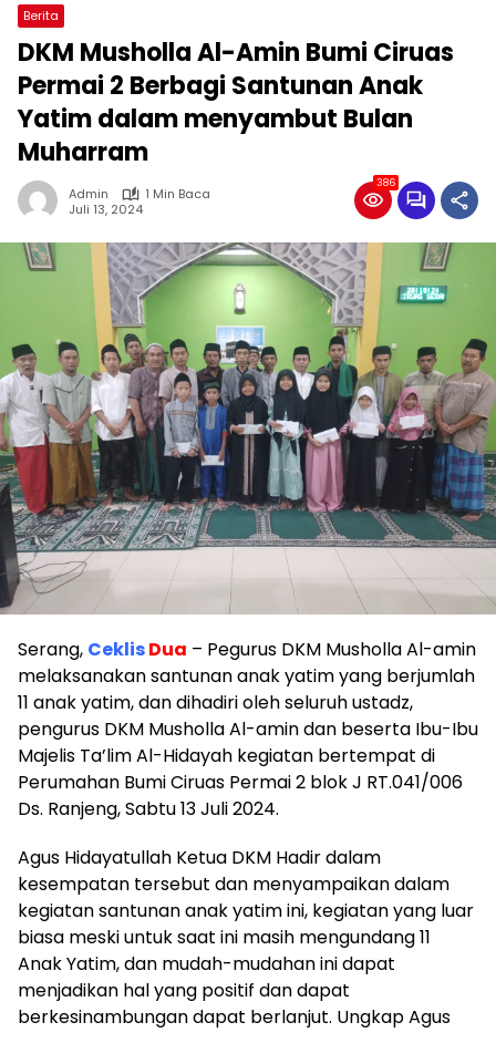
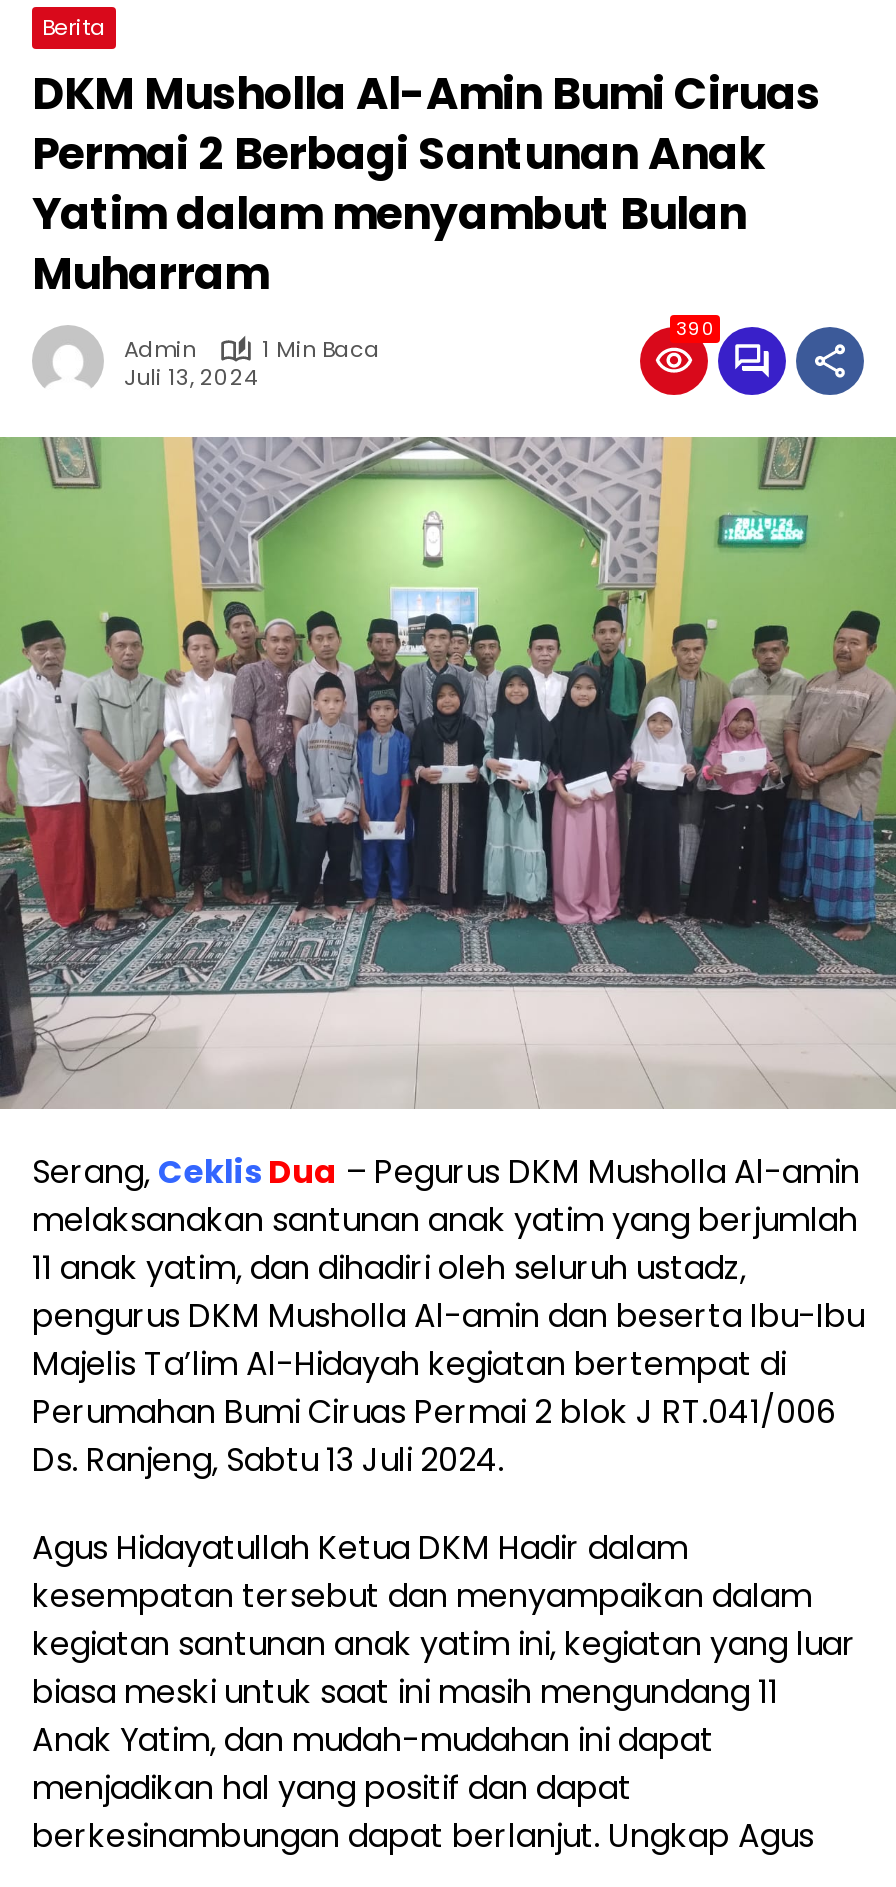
- 386
+ 390
